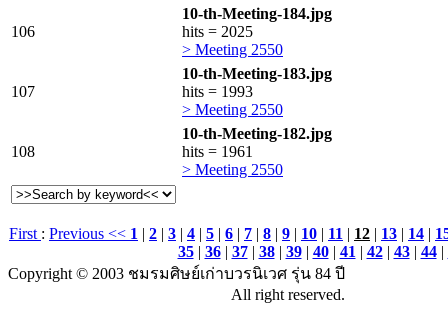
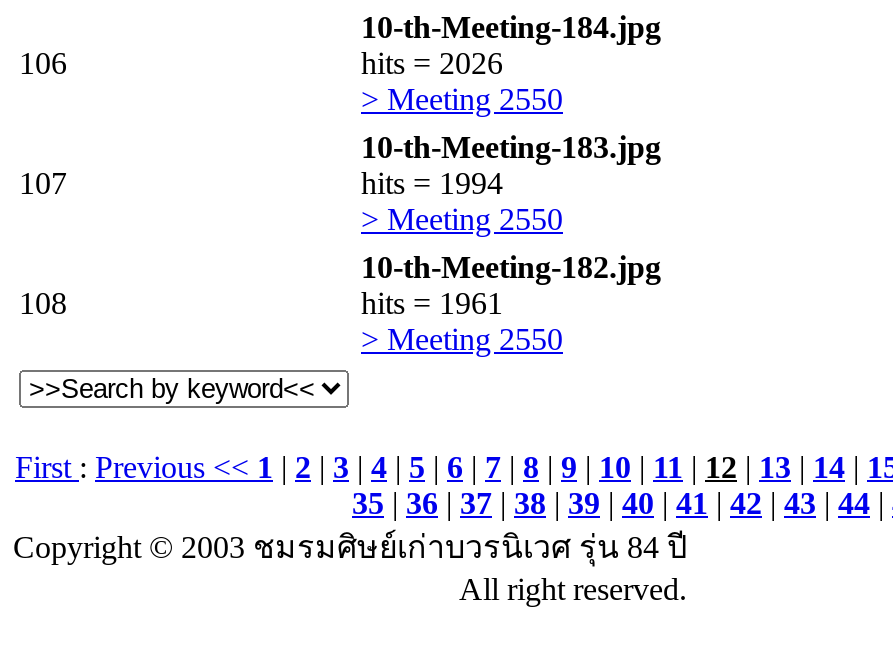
- hits = 2025
+ hits = 2026

- hits = 1993
+ hits = 1994
